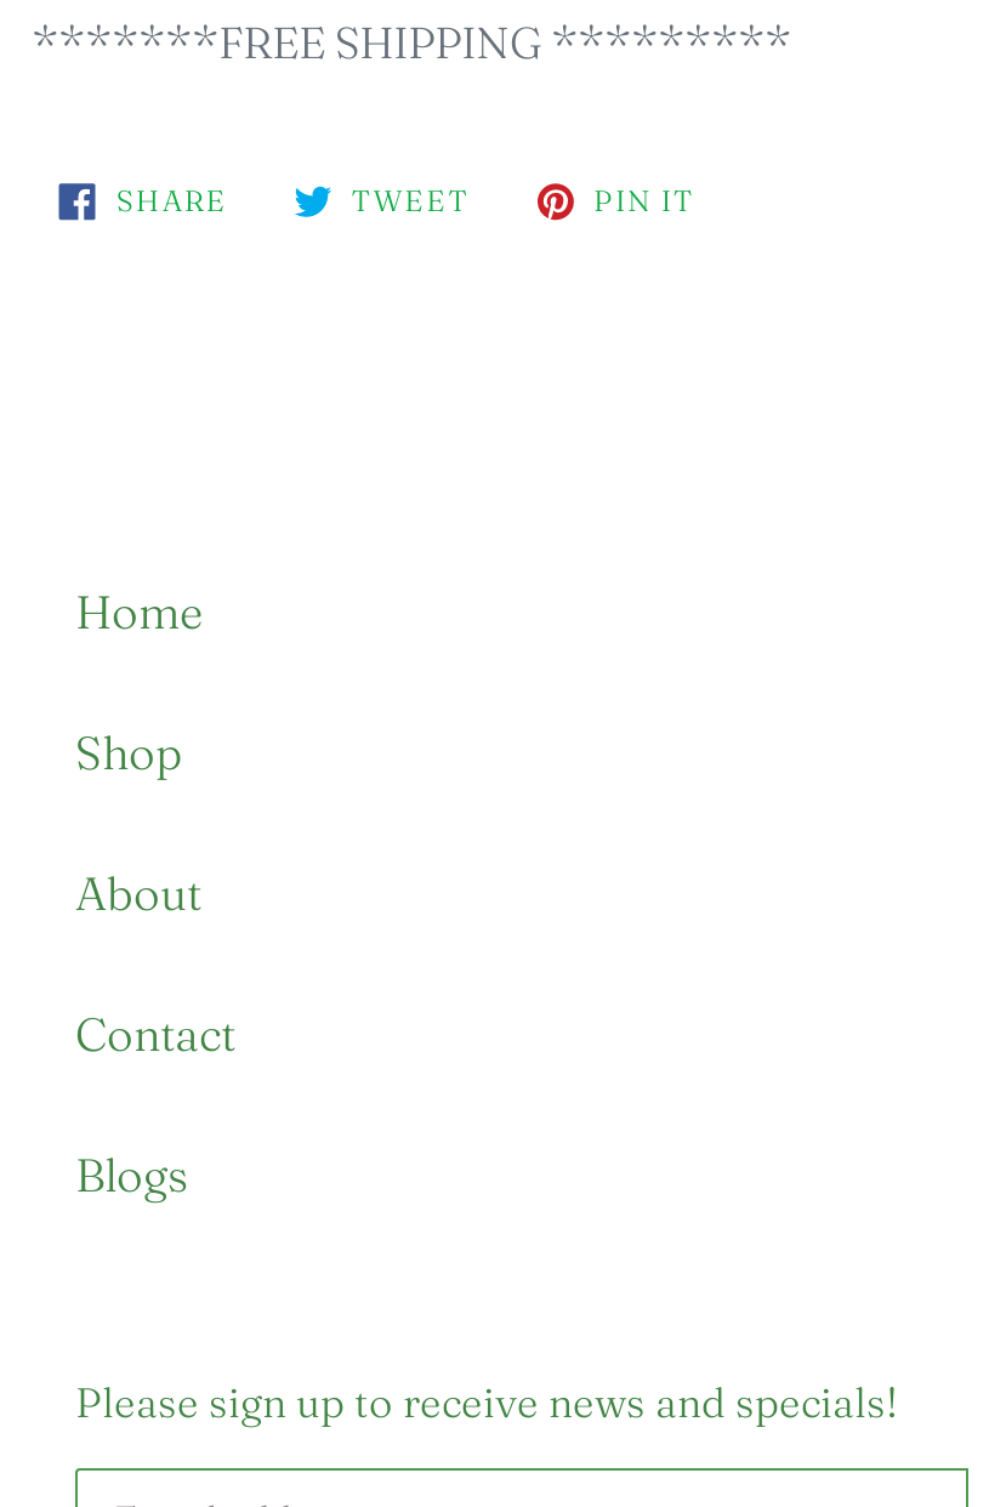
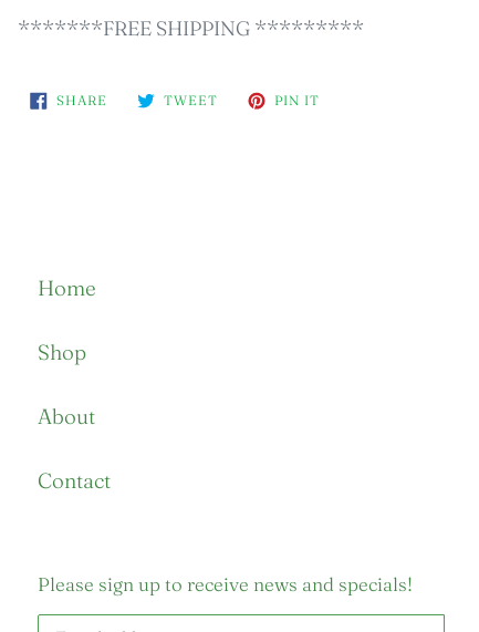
- Blogs
